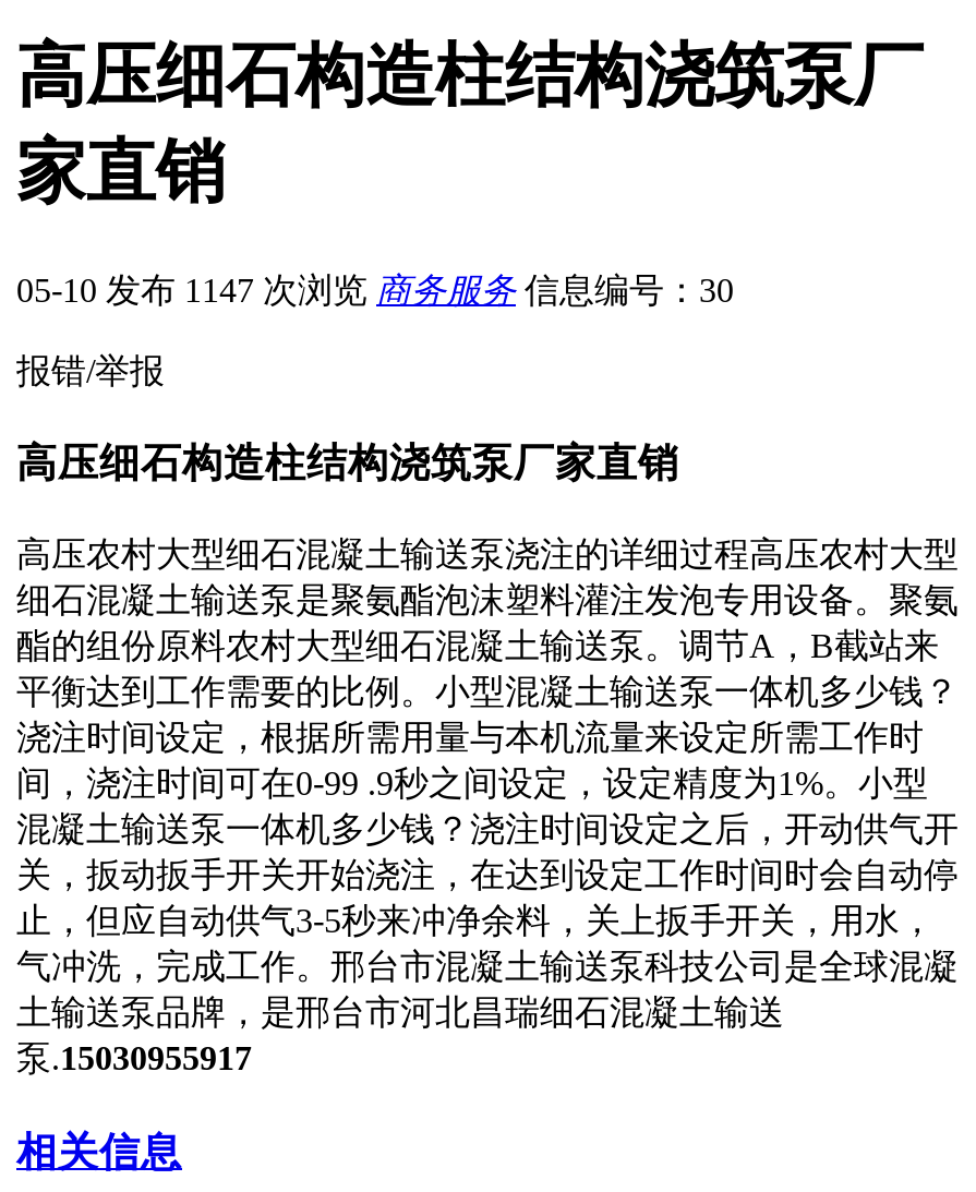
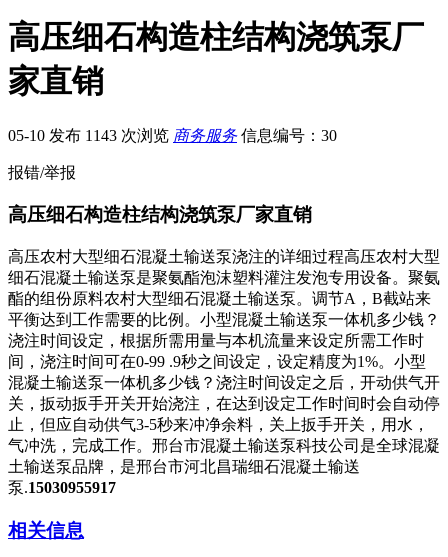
- 05-10 发布 1147 次浏览 商务服务 信息编号：30
+ 05-10 发布 1143 次浏览 商务服务 信息编号：30
